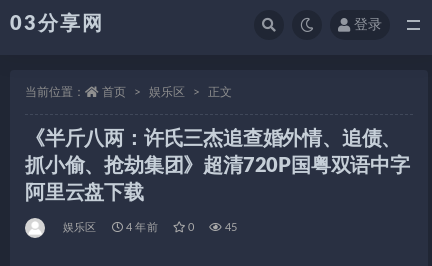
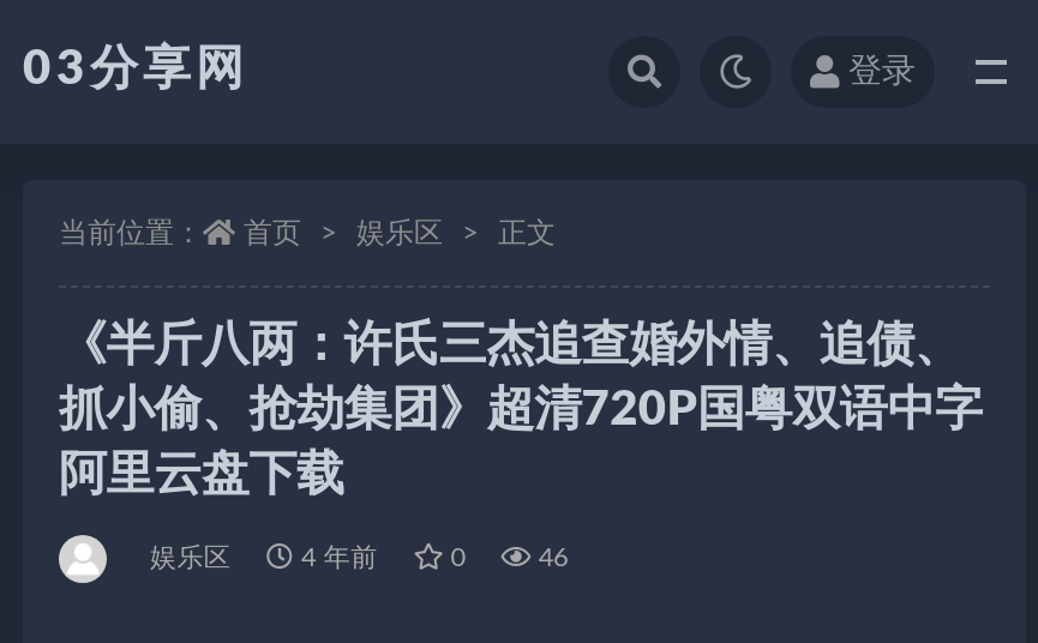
- 45
+ 46
